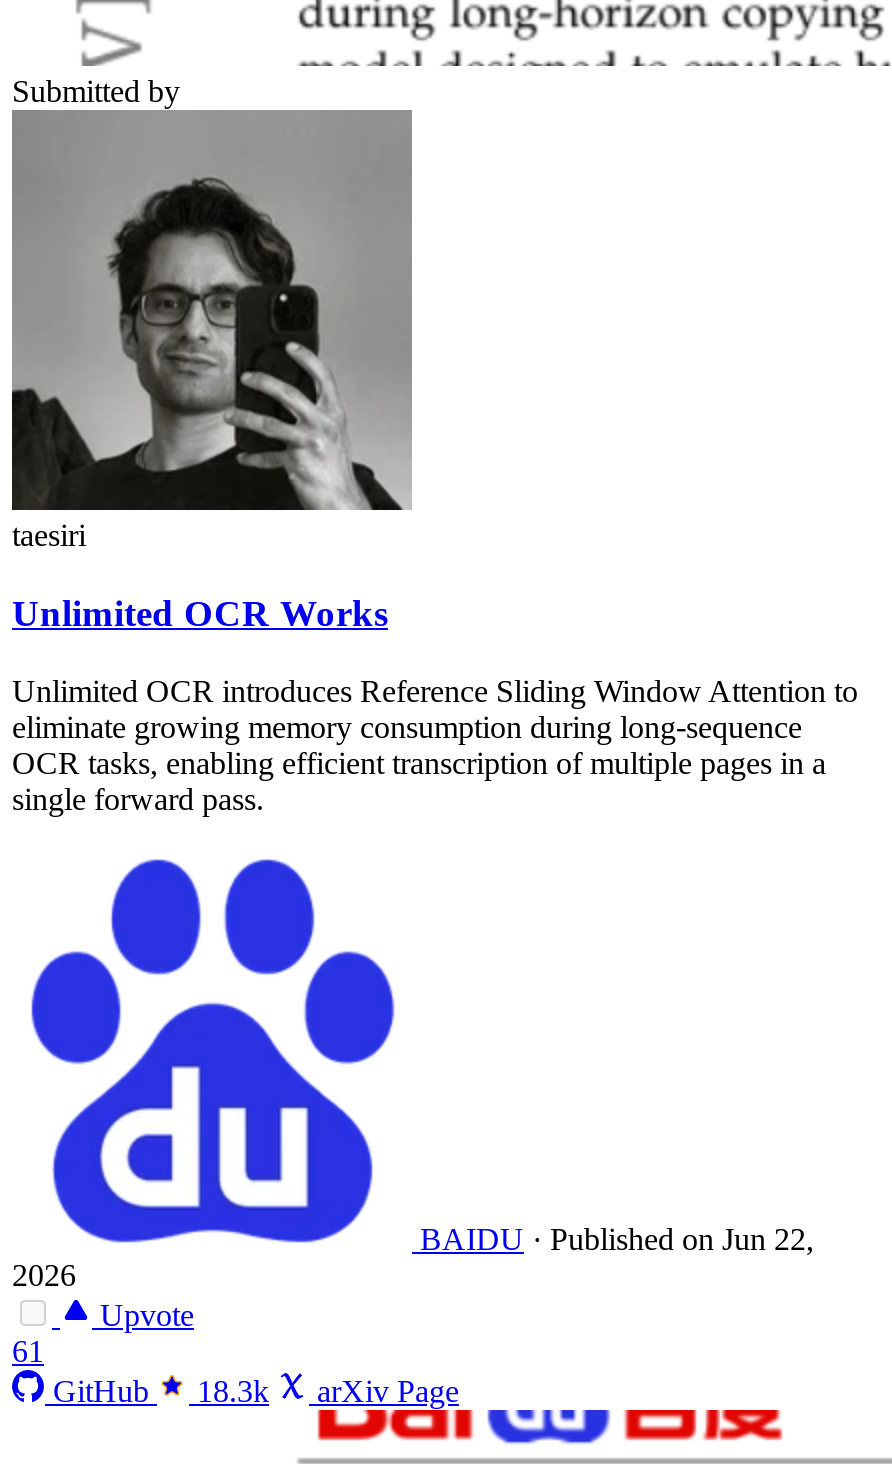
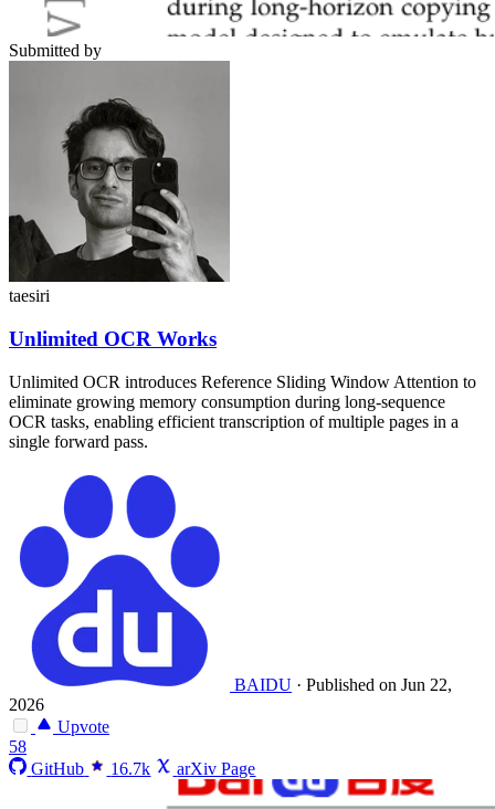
- 61
+ 58

- GitHub 18.3k arXiv Page
+ GitHub 16.7k arXiv Page
